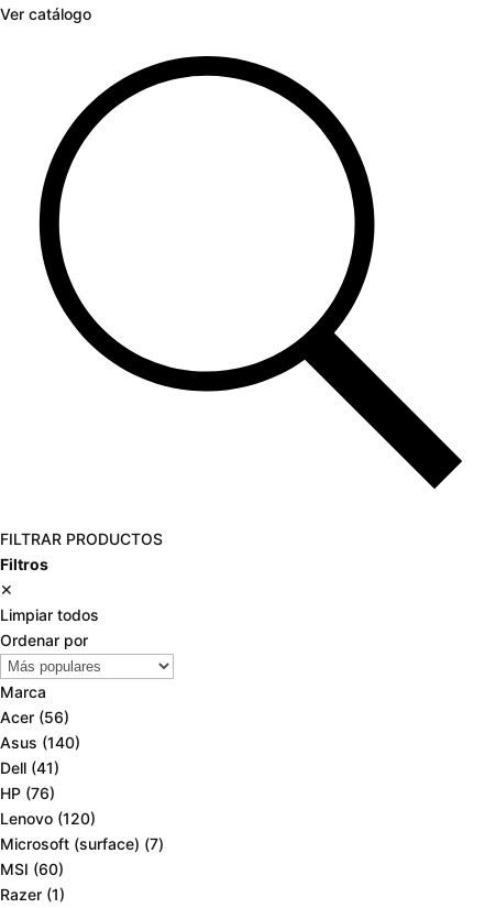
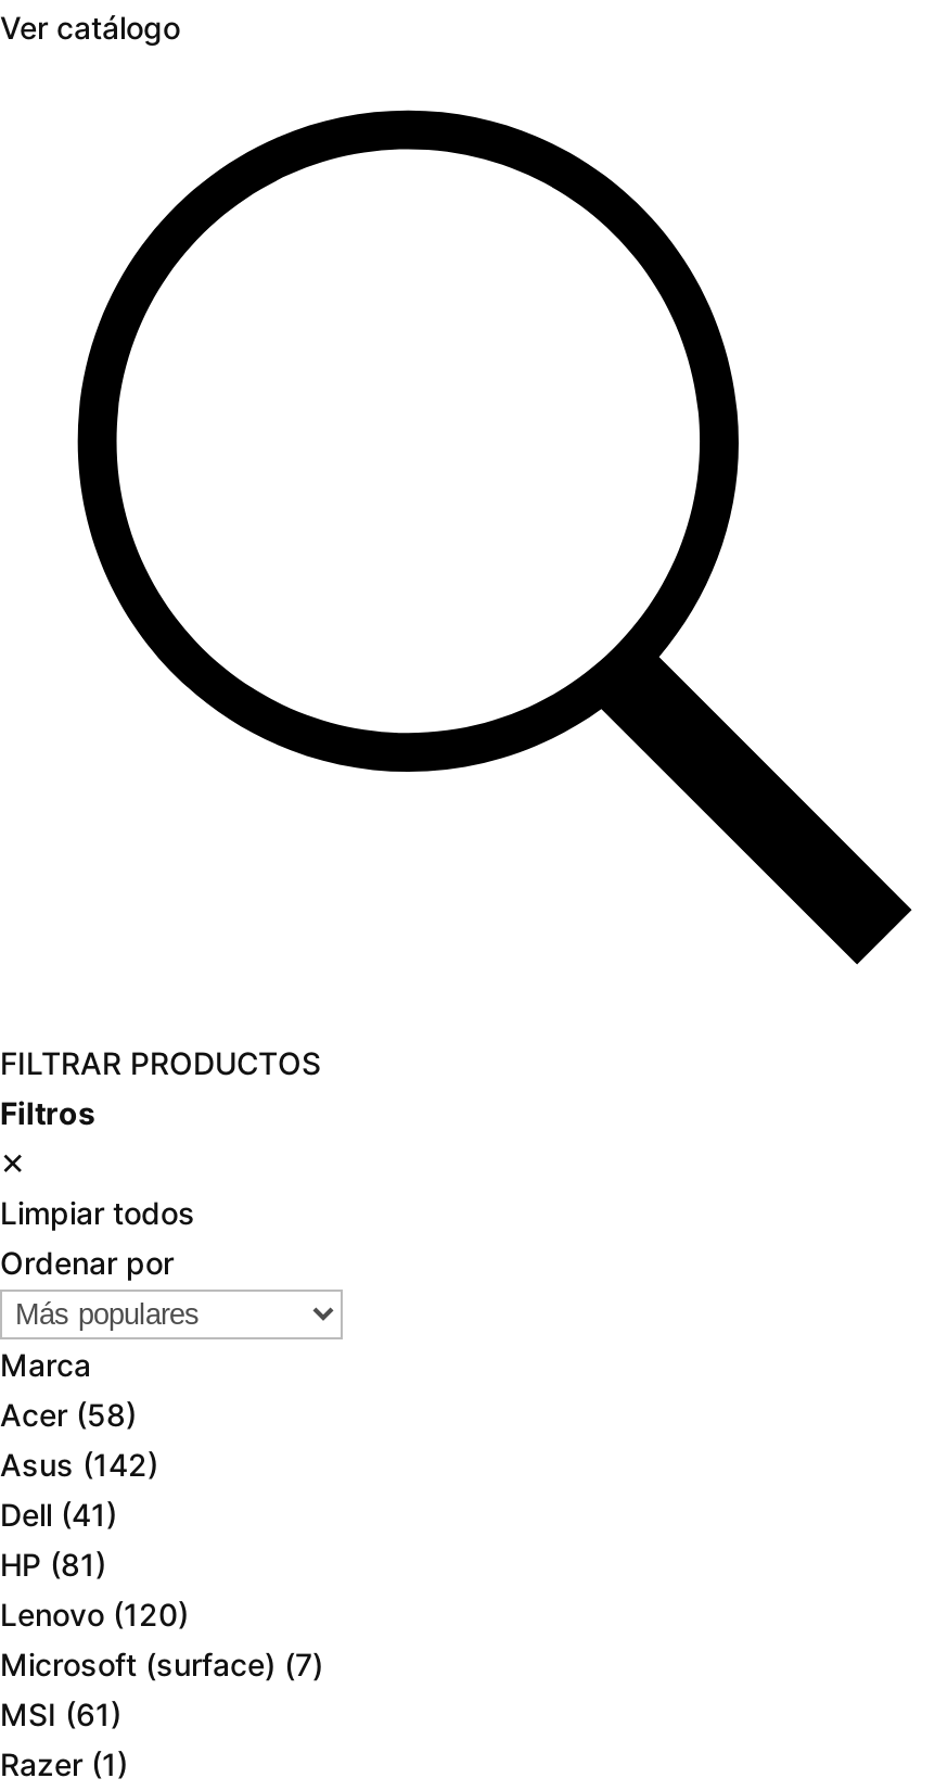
- Acer (56)
+ Acer (58)

- Asus (140)
+ Asus (142)

- HP (76)
+ HP (81)

- MSI (60)
+ MSI (61)
